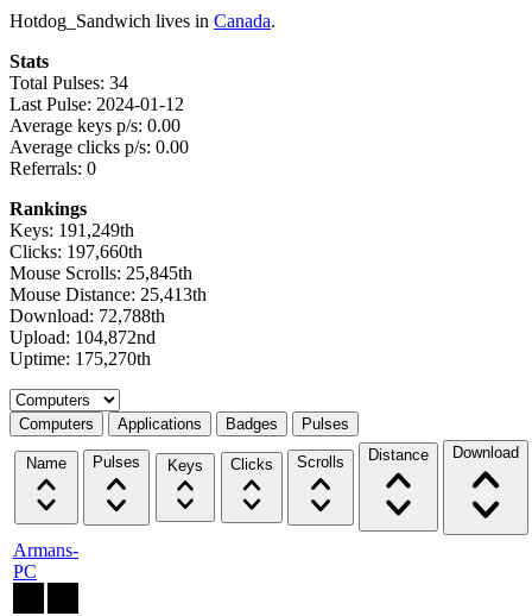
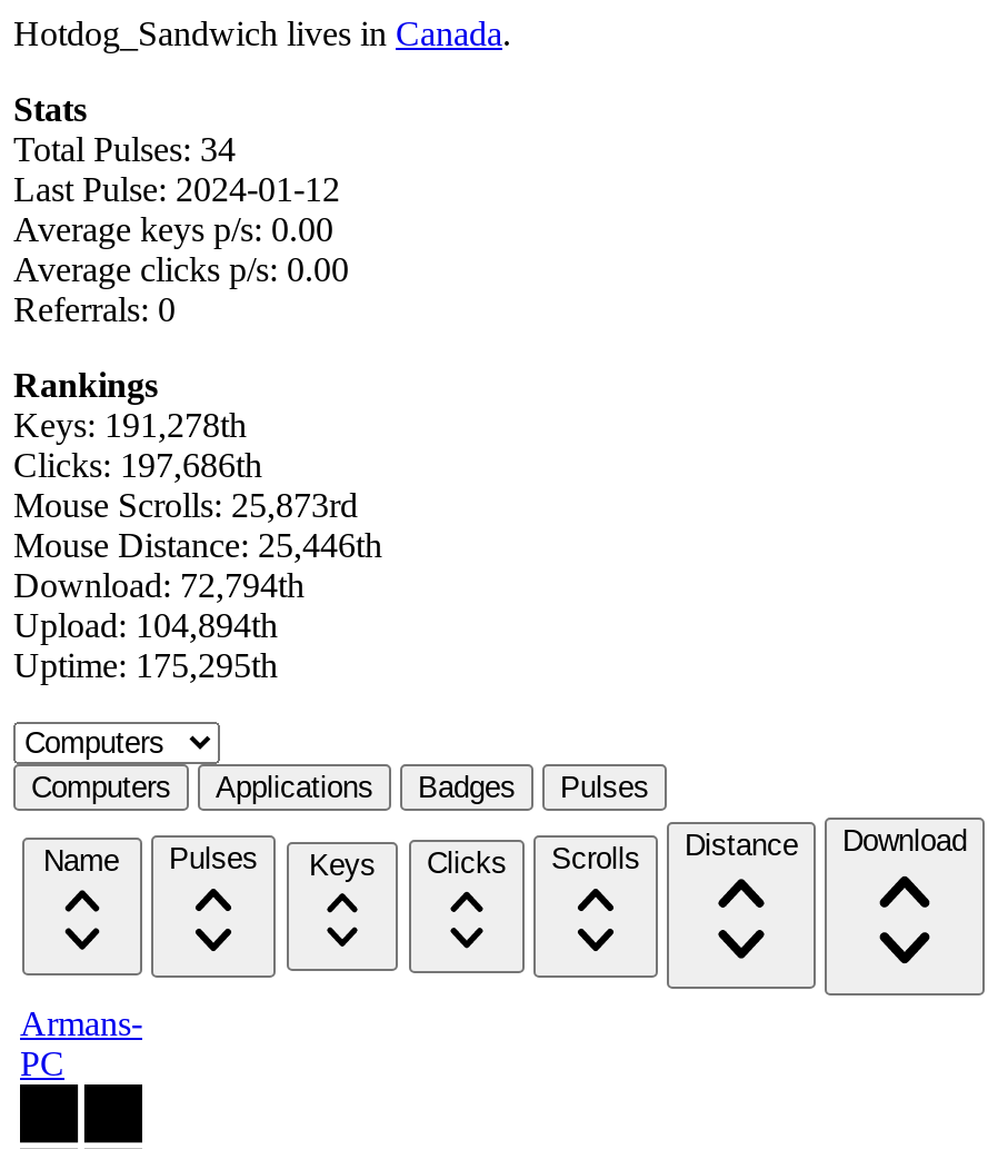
- Keys: 191,249th
+ Keys: 191,278th

- Clicks: 197,660th
+ Clicks: 197,686th

- Mouse Scrolls: 25,845th
+ Mouse Scrolls: 25,873rd

- Mouse Distance: 25,413th
+ Mouse Distance: 25,446th

- Download: 72,788th
+ Download: 72,794th

- Upload: 104,872nd
+ Upload: 104,894th

- Uptime: 175,270th
+ Uptime: 175,295th
